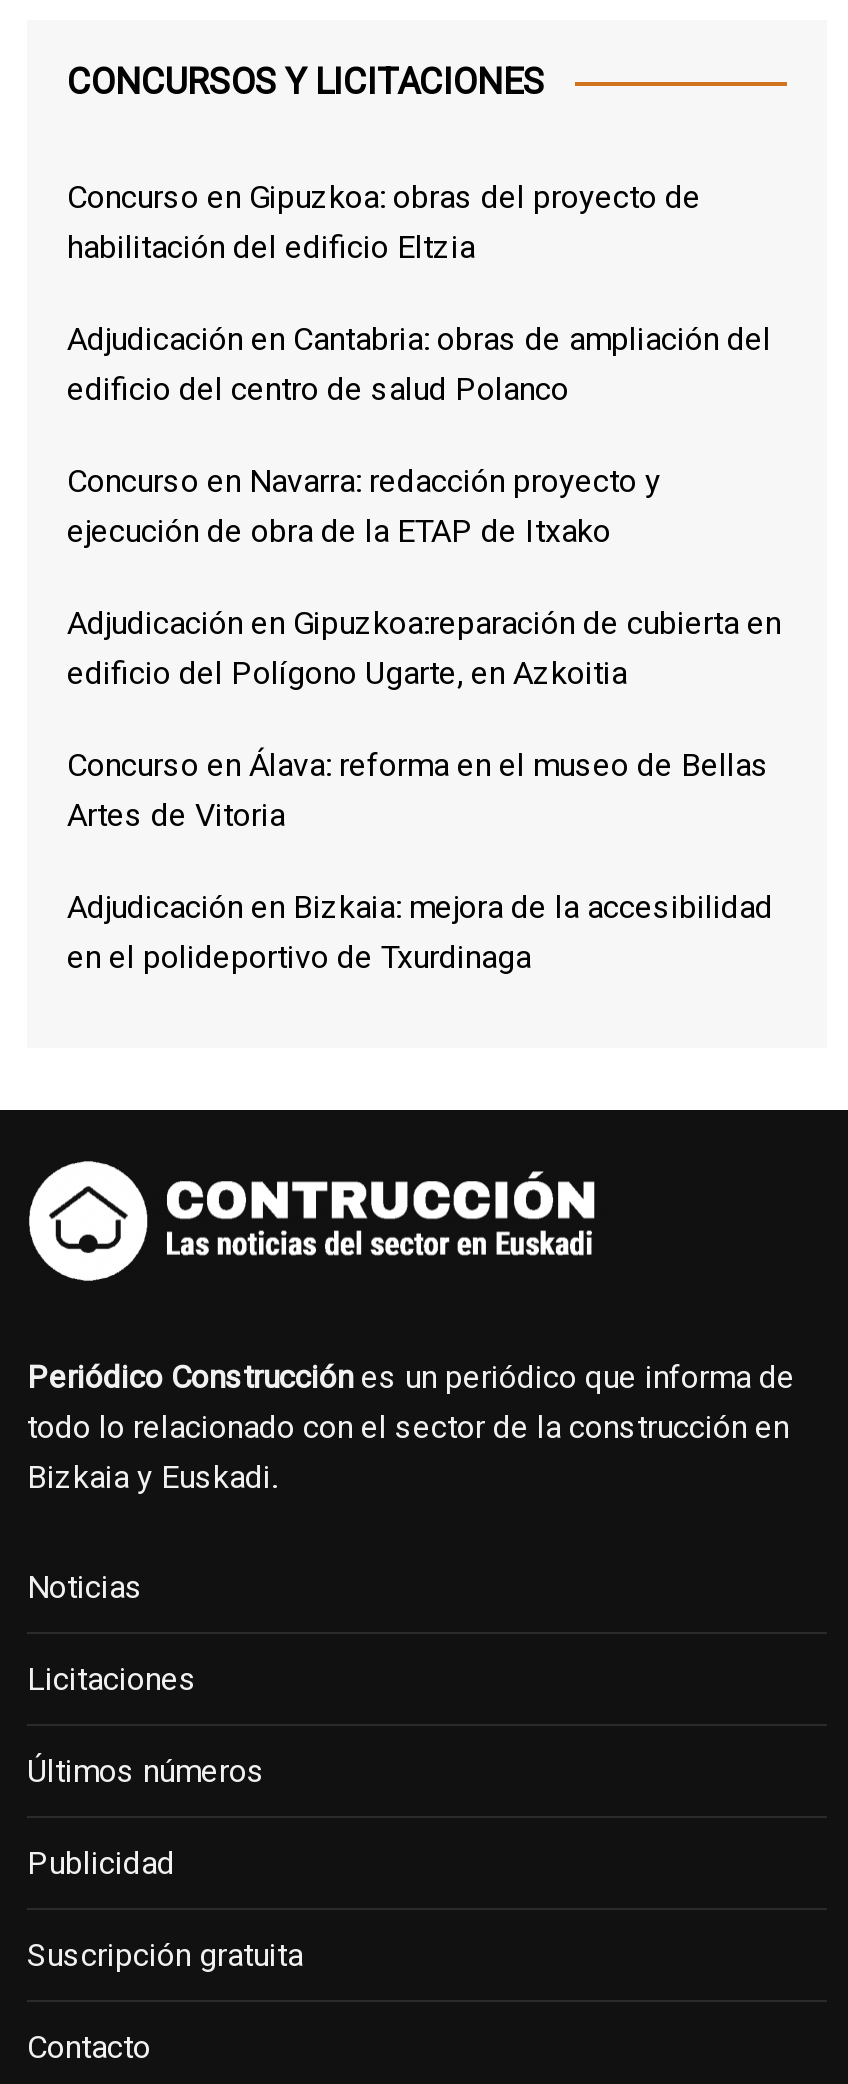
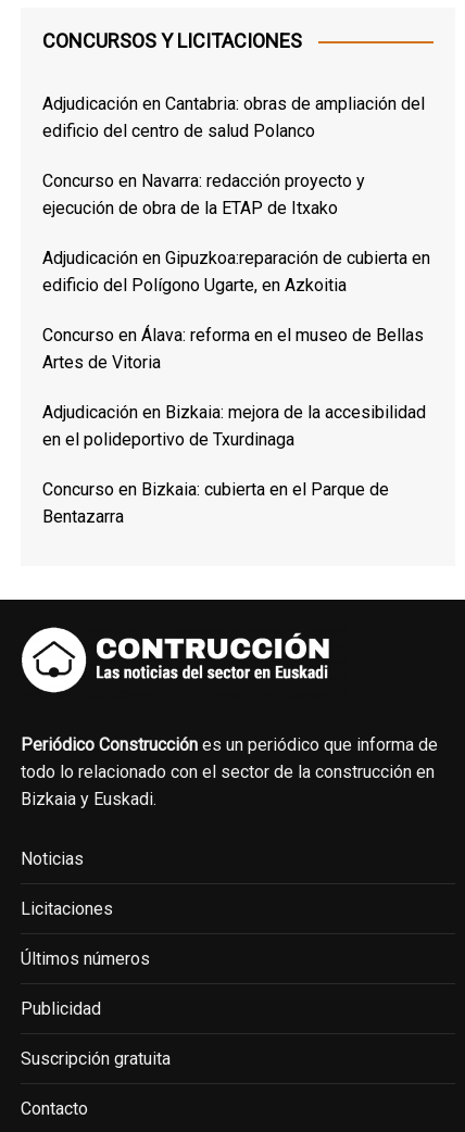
- Concurso en Gipuzkoa: obras del proyecto de
- habilitación del edificio Eltzia

moved up: Adjudicación en Cantabria: obras de ampliación del | edificio del centro de salud Polanco | Concurso en Navarra: redacción proyecto y | ... | Adjudicación en Bizkaia: mejora de la accesibilidad | en el polideportivo de Txurdinaga

+ Concurso en Bizkaia: cubierta en el Parque de
+ Bentazarra
